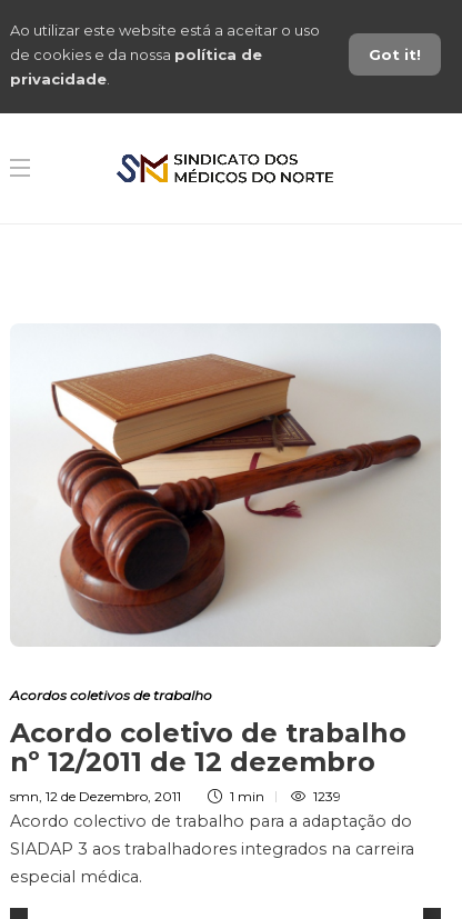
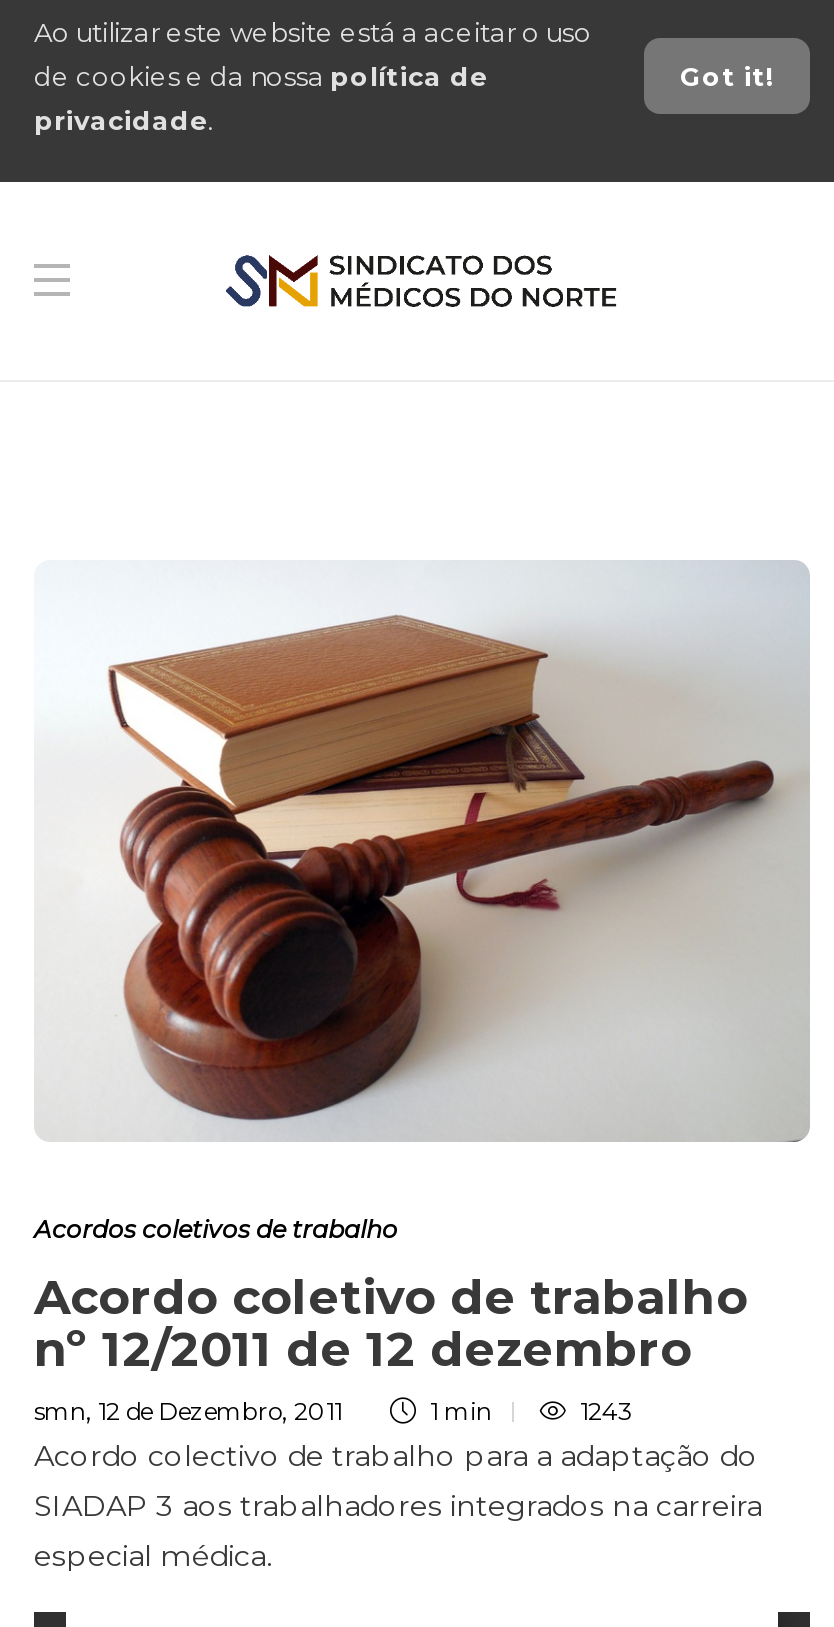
- 1239
+ 1243
